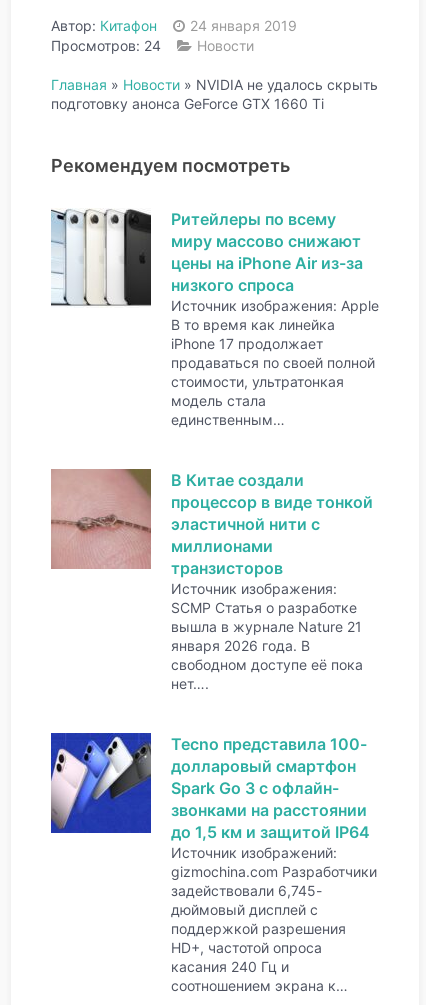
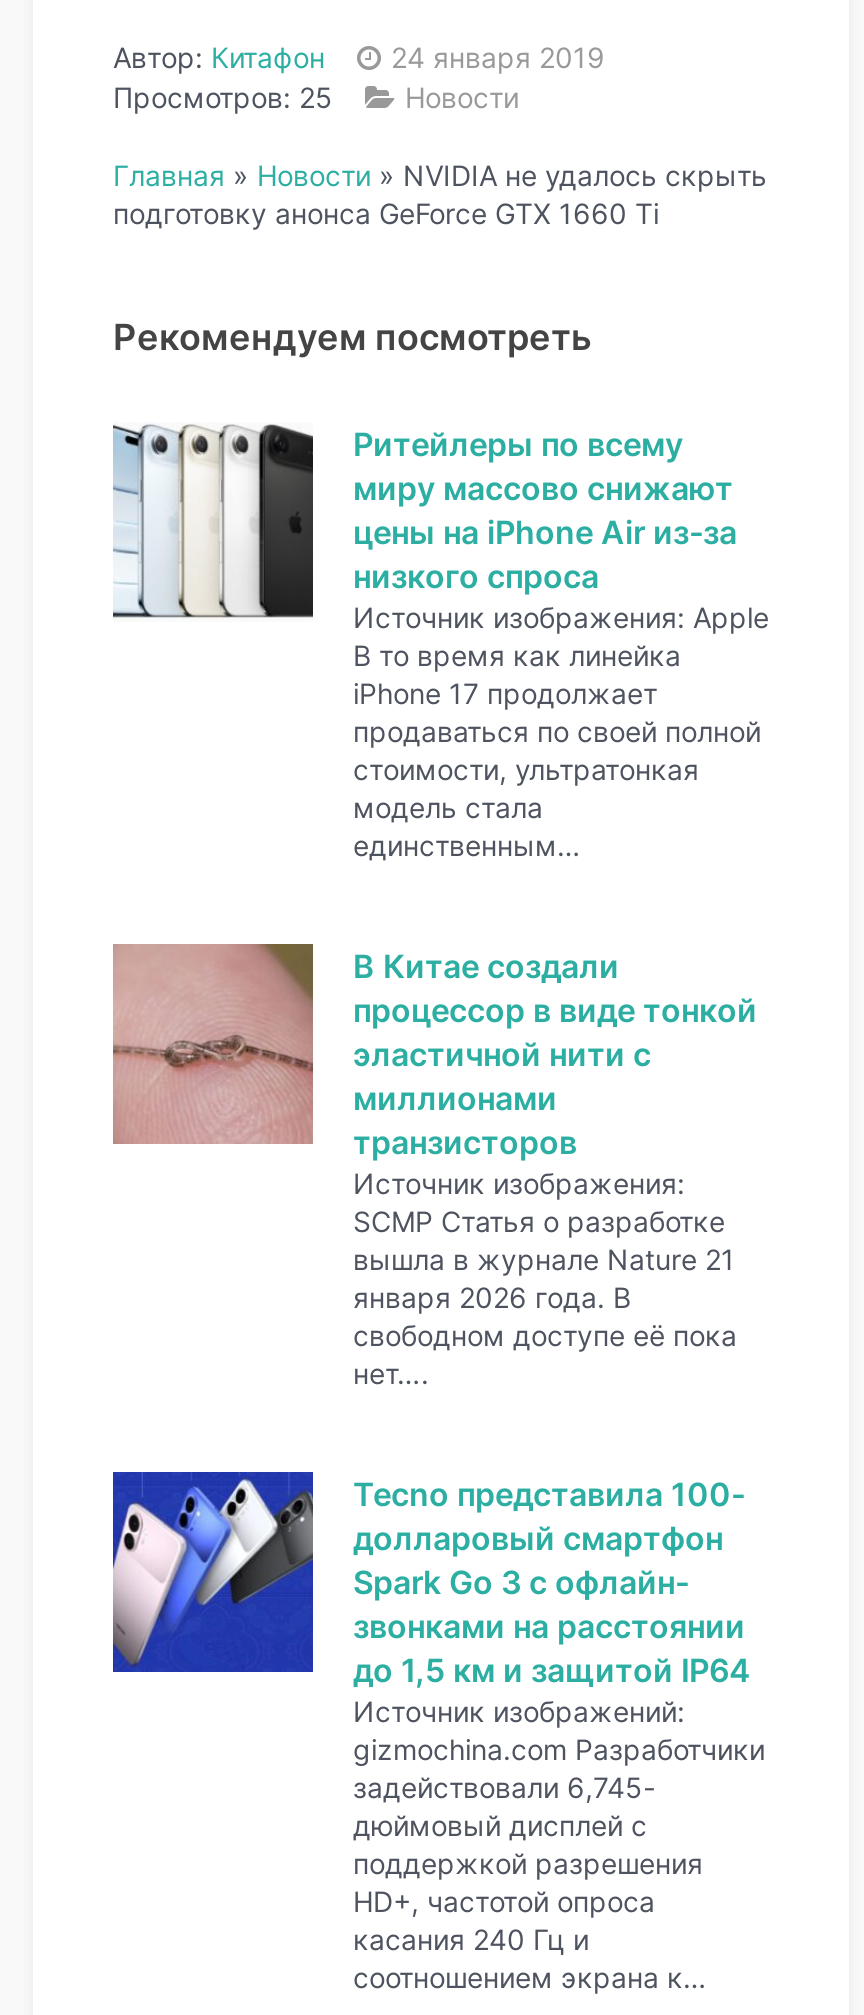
- Просмотров: 24
+ Просмотров: 25
